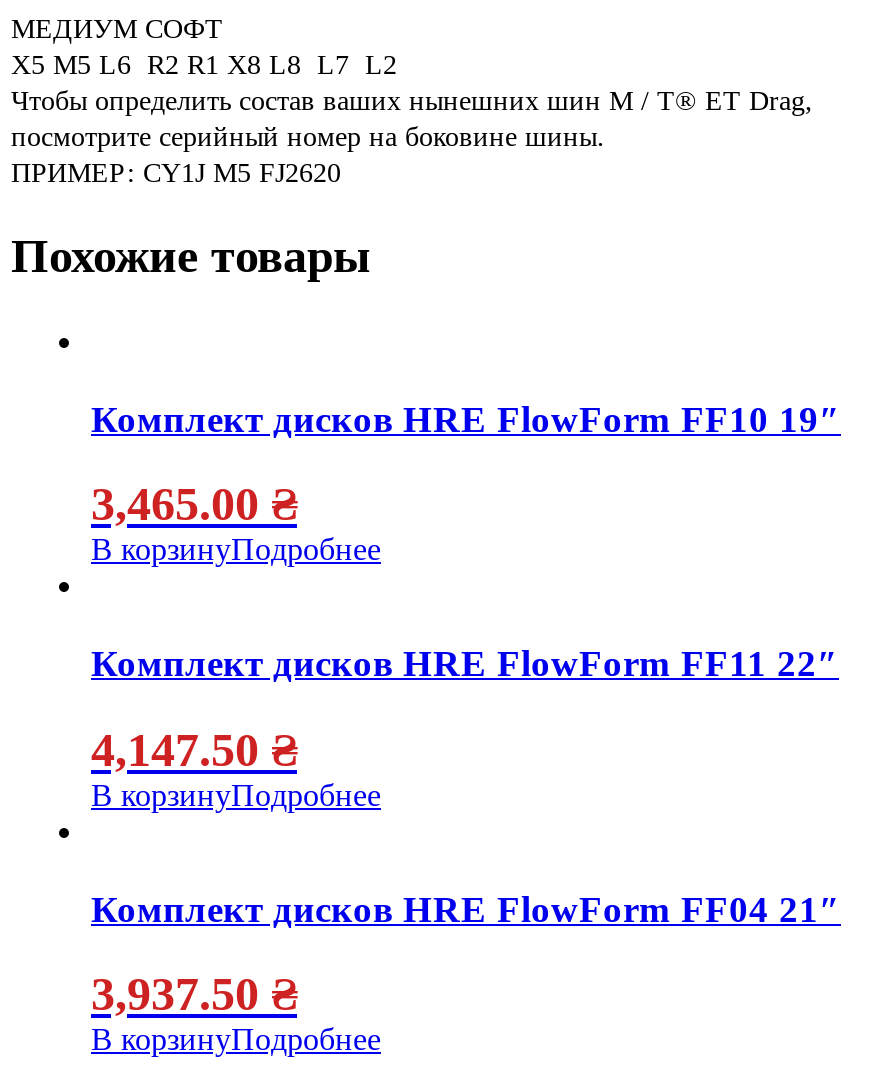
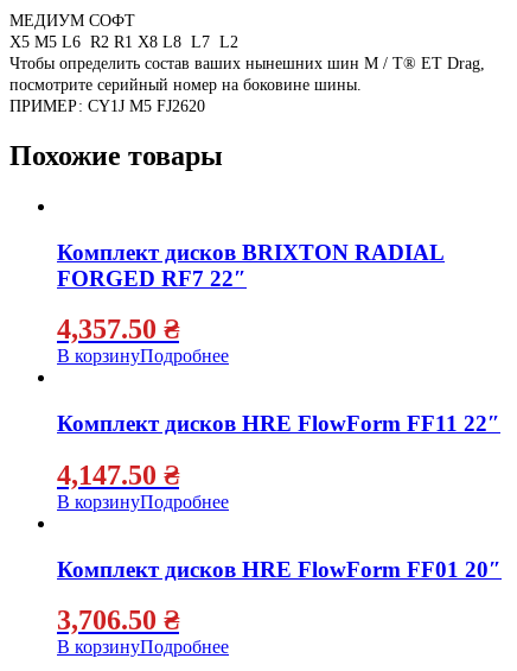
- Комплект дисков HRE FlowForm FF10 19″
+ Комплект дисков BRIXTON RADIAL
+ FORGED RF7 22″

- 3,465.00 ₴
+ 4,357.50 ₴

- Комплект дисков HRE FlowForm FF04 21″
+ Комплект дисков HRE FlowForm FF01 20″

- 3,937.50 ₴
+ 3,706.50 ₴
